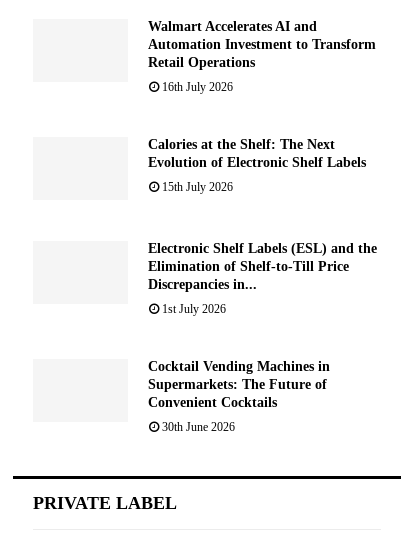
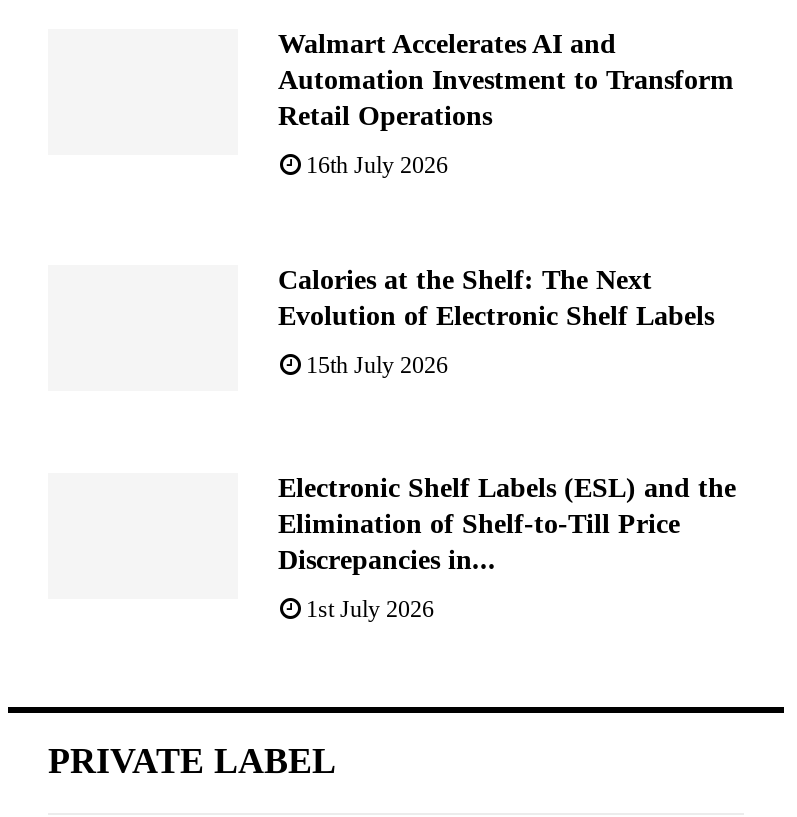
- Cocktail Vending Machines in
- Supermarkets: The Future of
- Convenient Cocktails
- 30th June 2026
